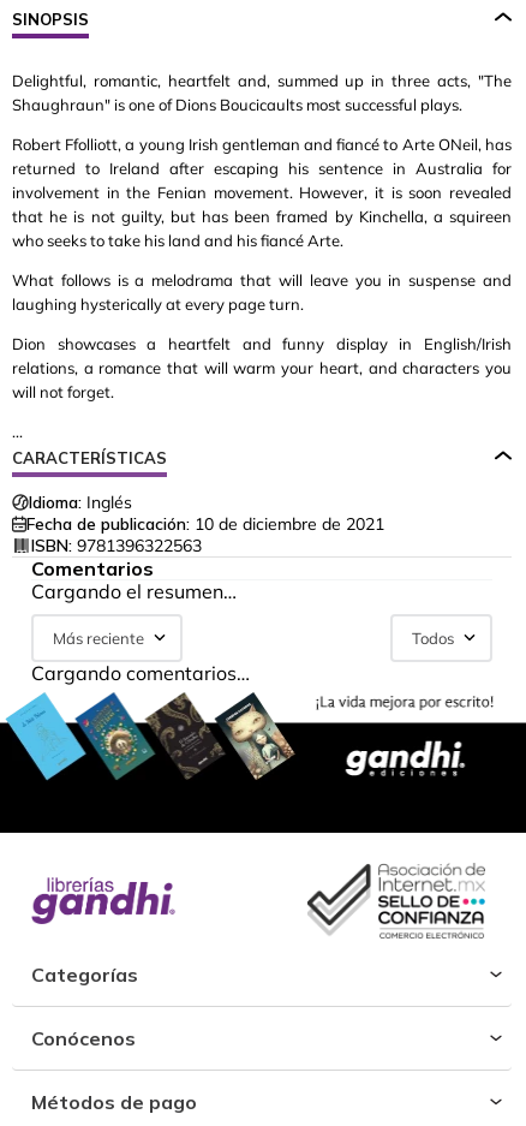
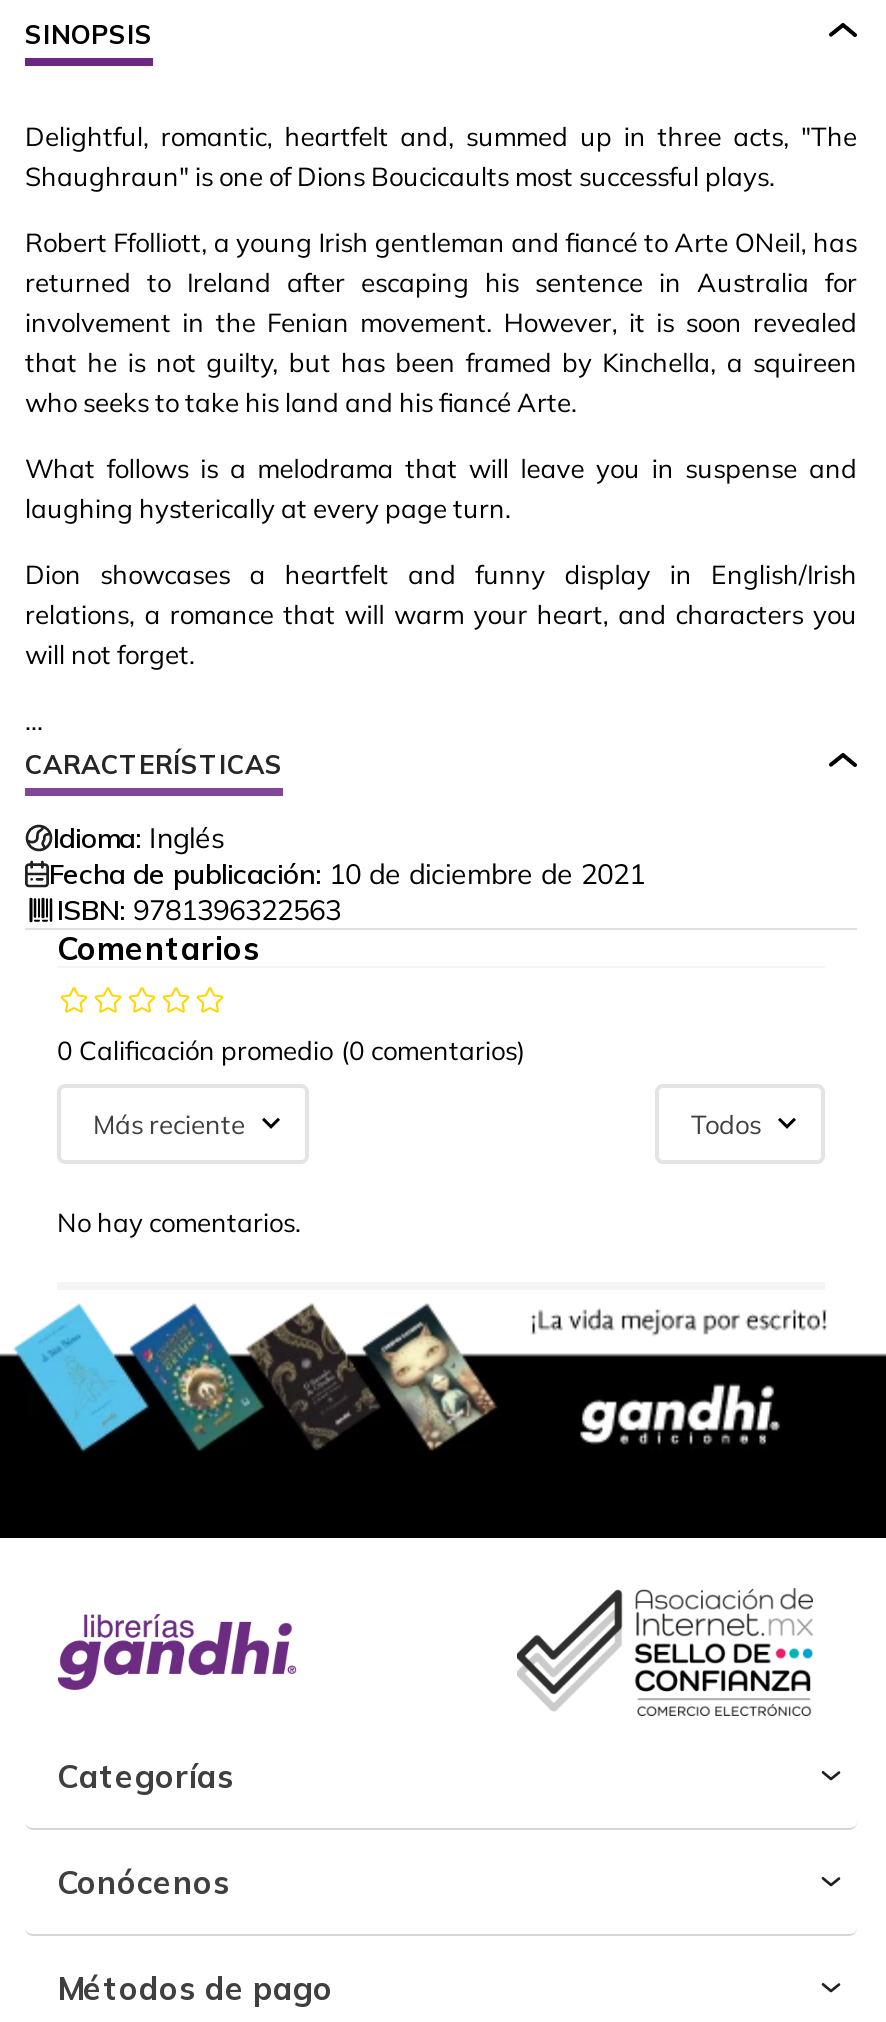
- Cargando el resumen…
+ 0 Calificación promedio (0 comentarios)

- Cargando comentarios…
+ No hay comentarios.
